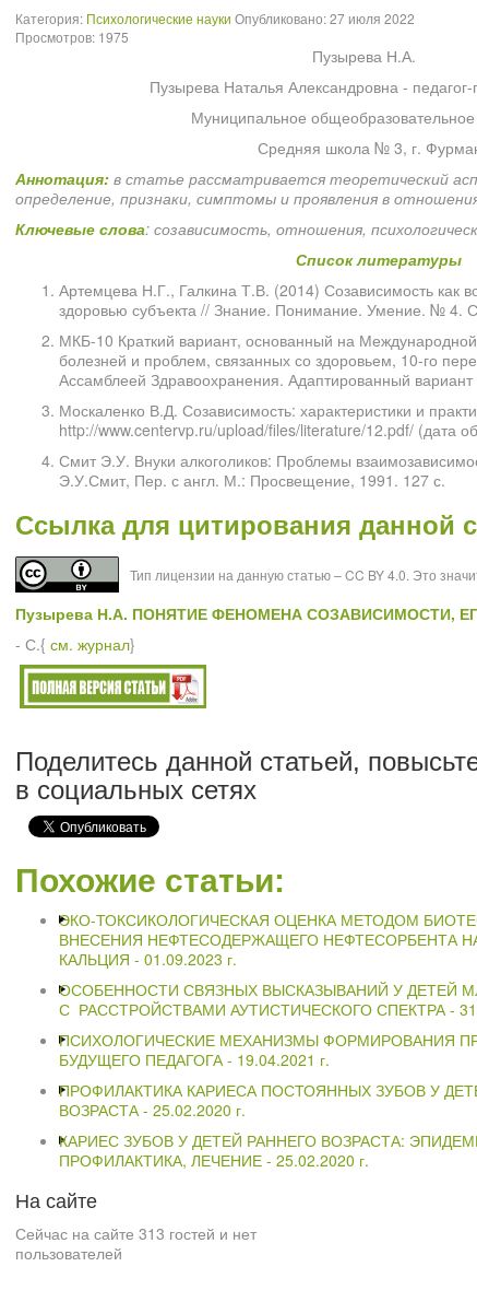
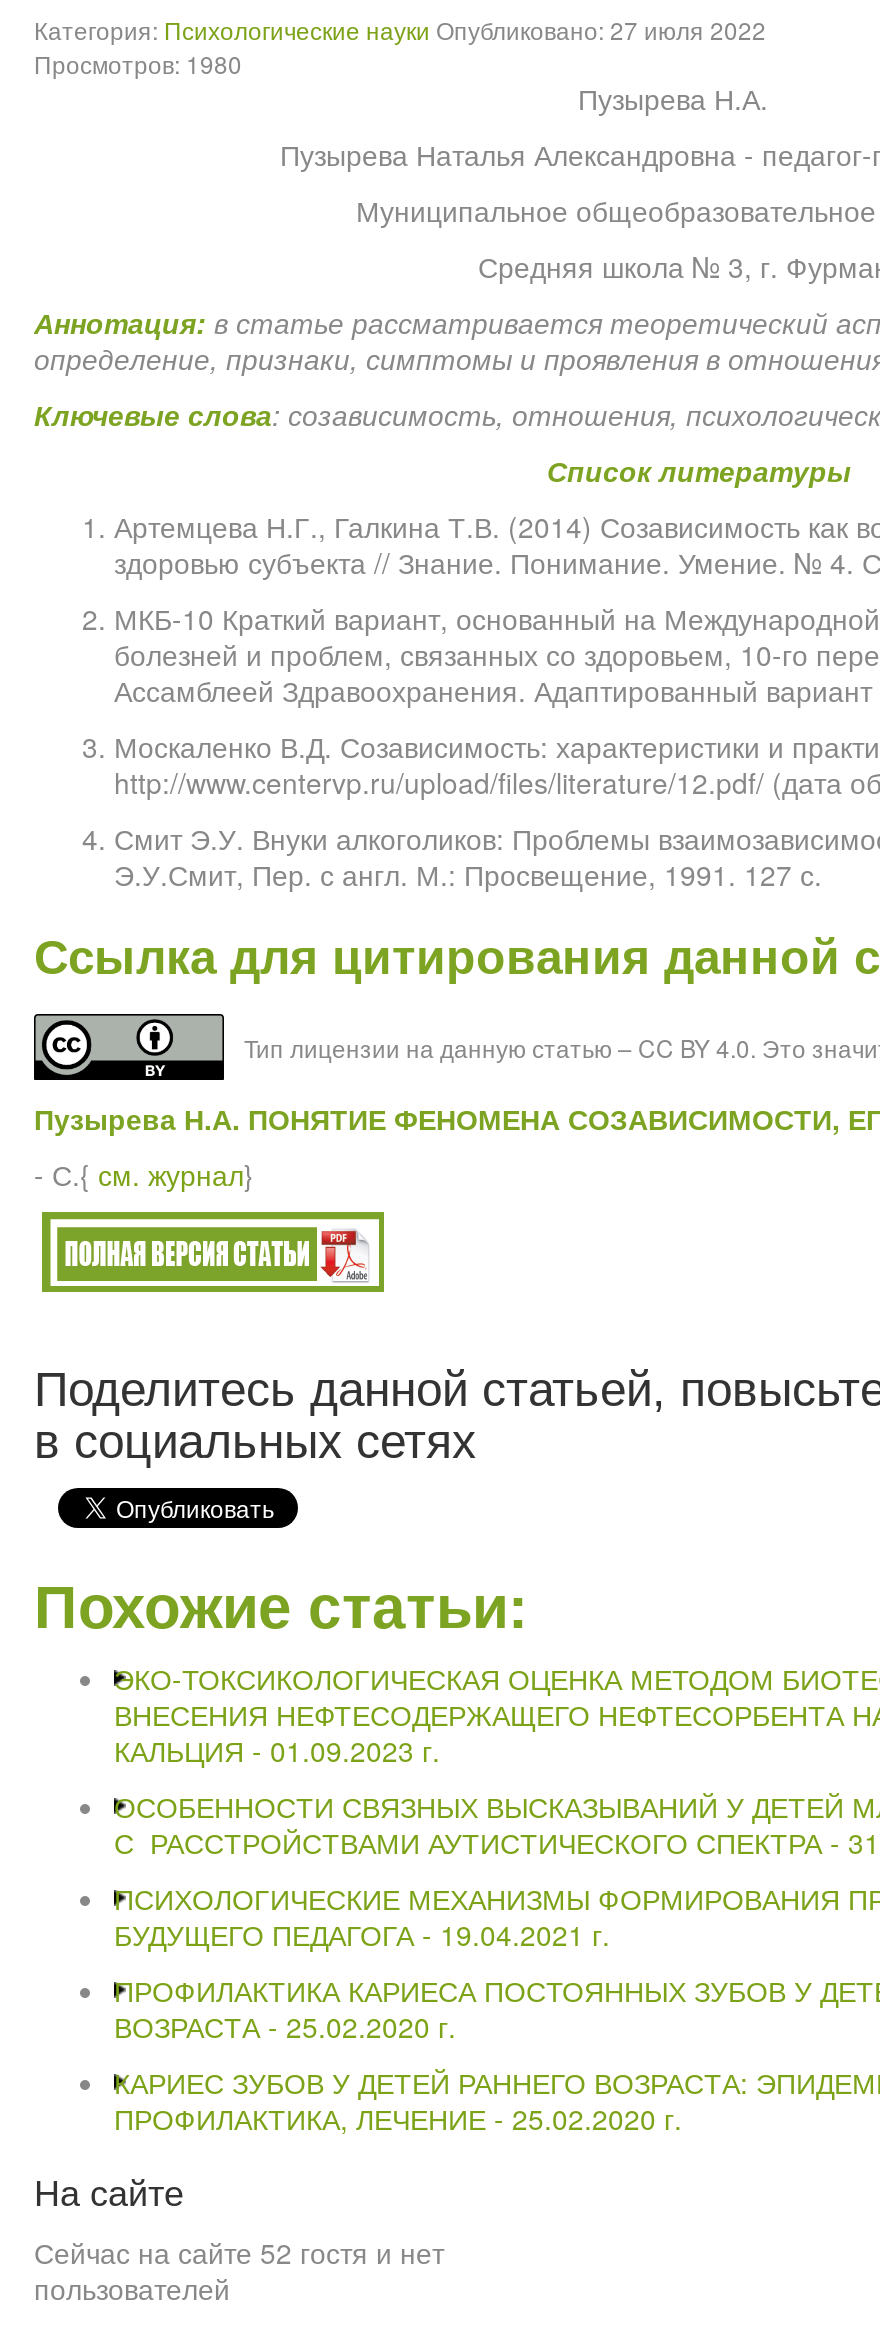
- Просмотров: 1975
+ Просмотров: 1980

- Сейчас на сайте 313 гостей и нет
+ Сейчас на сайте 52 гостя и нет
